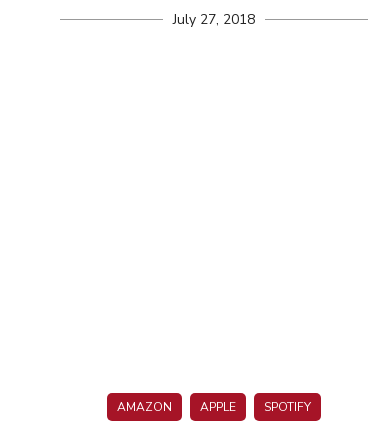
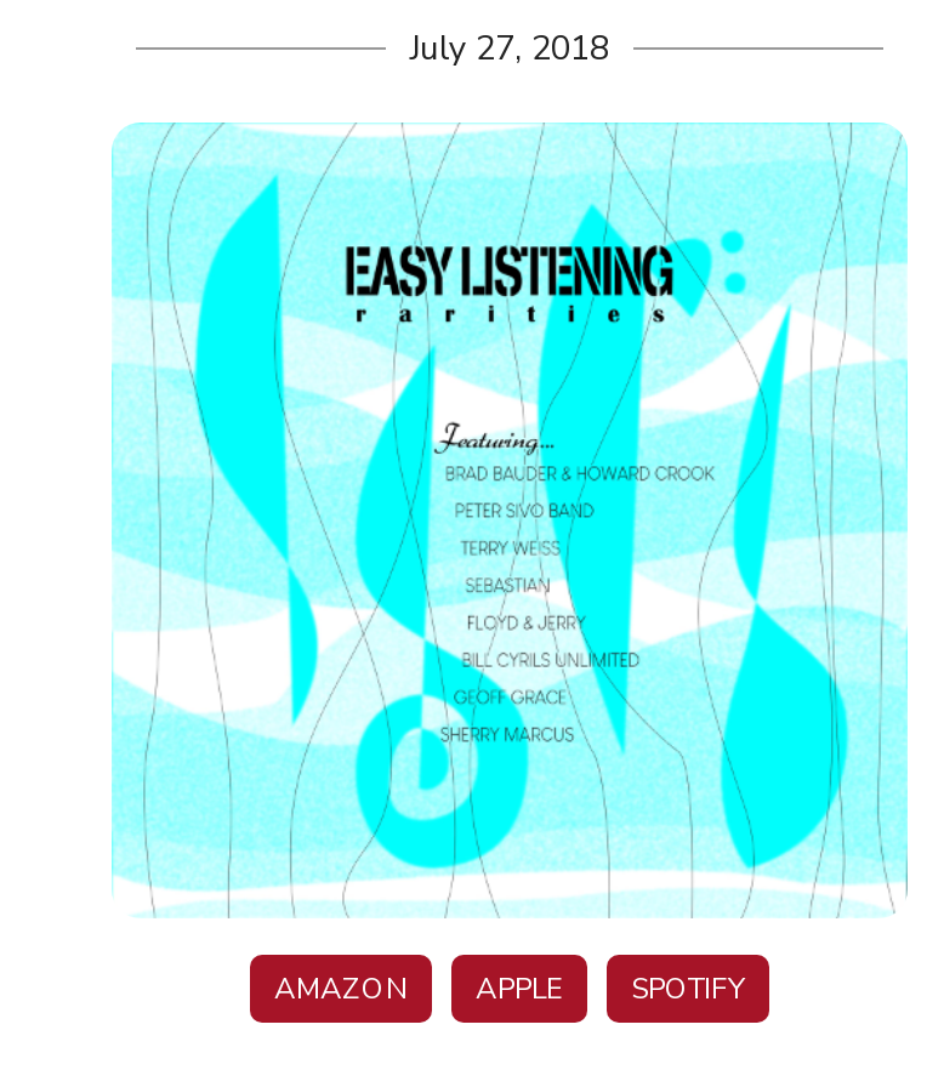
+ [image]
